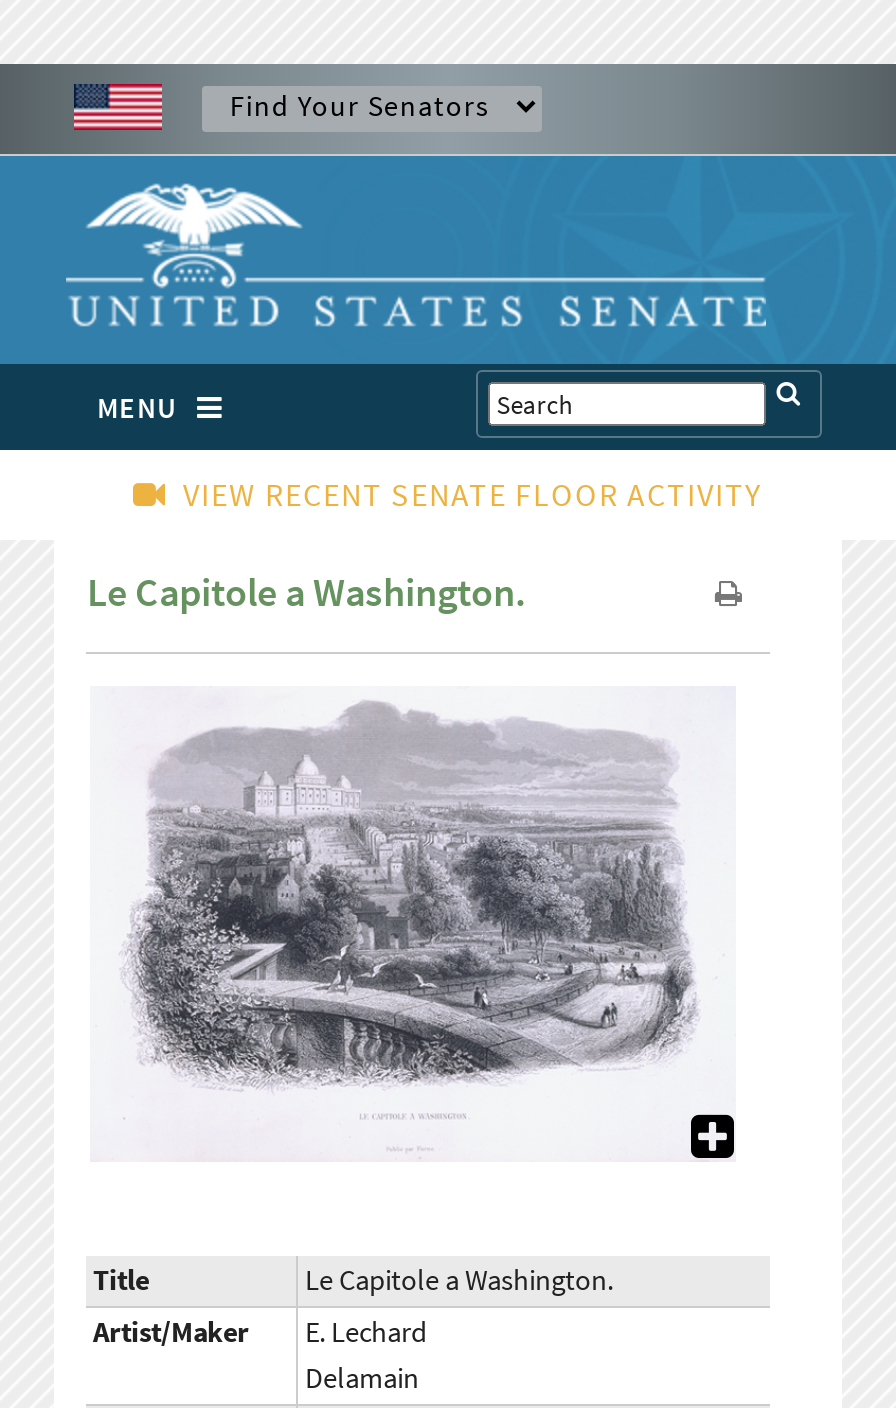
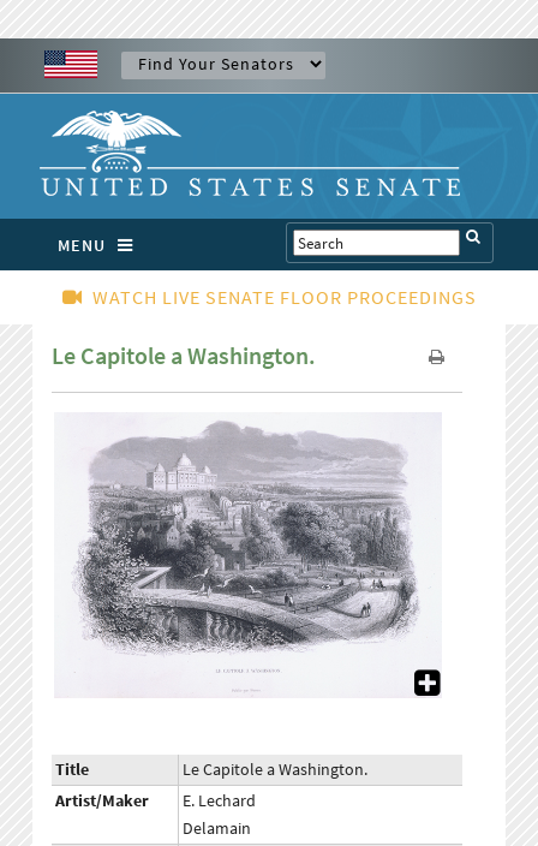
- VIEW RECENT SENATE FLOOR ACTIVITY
+ WATCH LIVE SENATE FLOOR PROCEEDINGS
